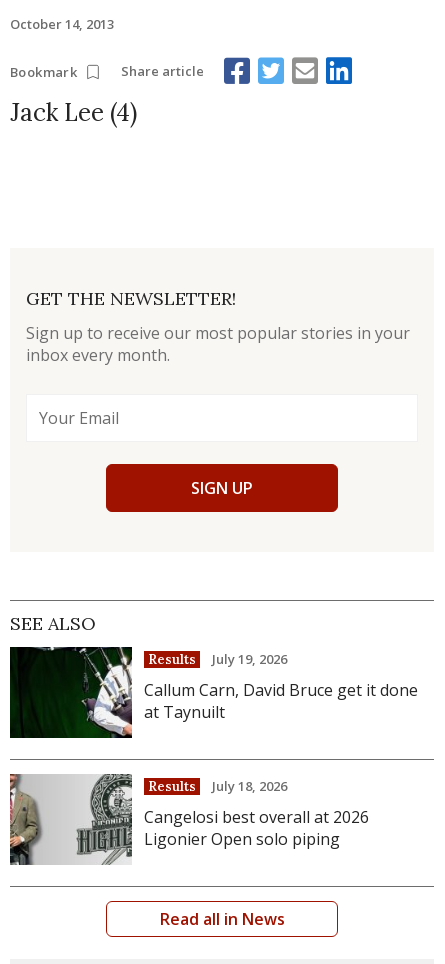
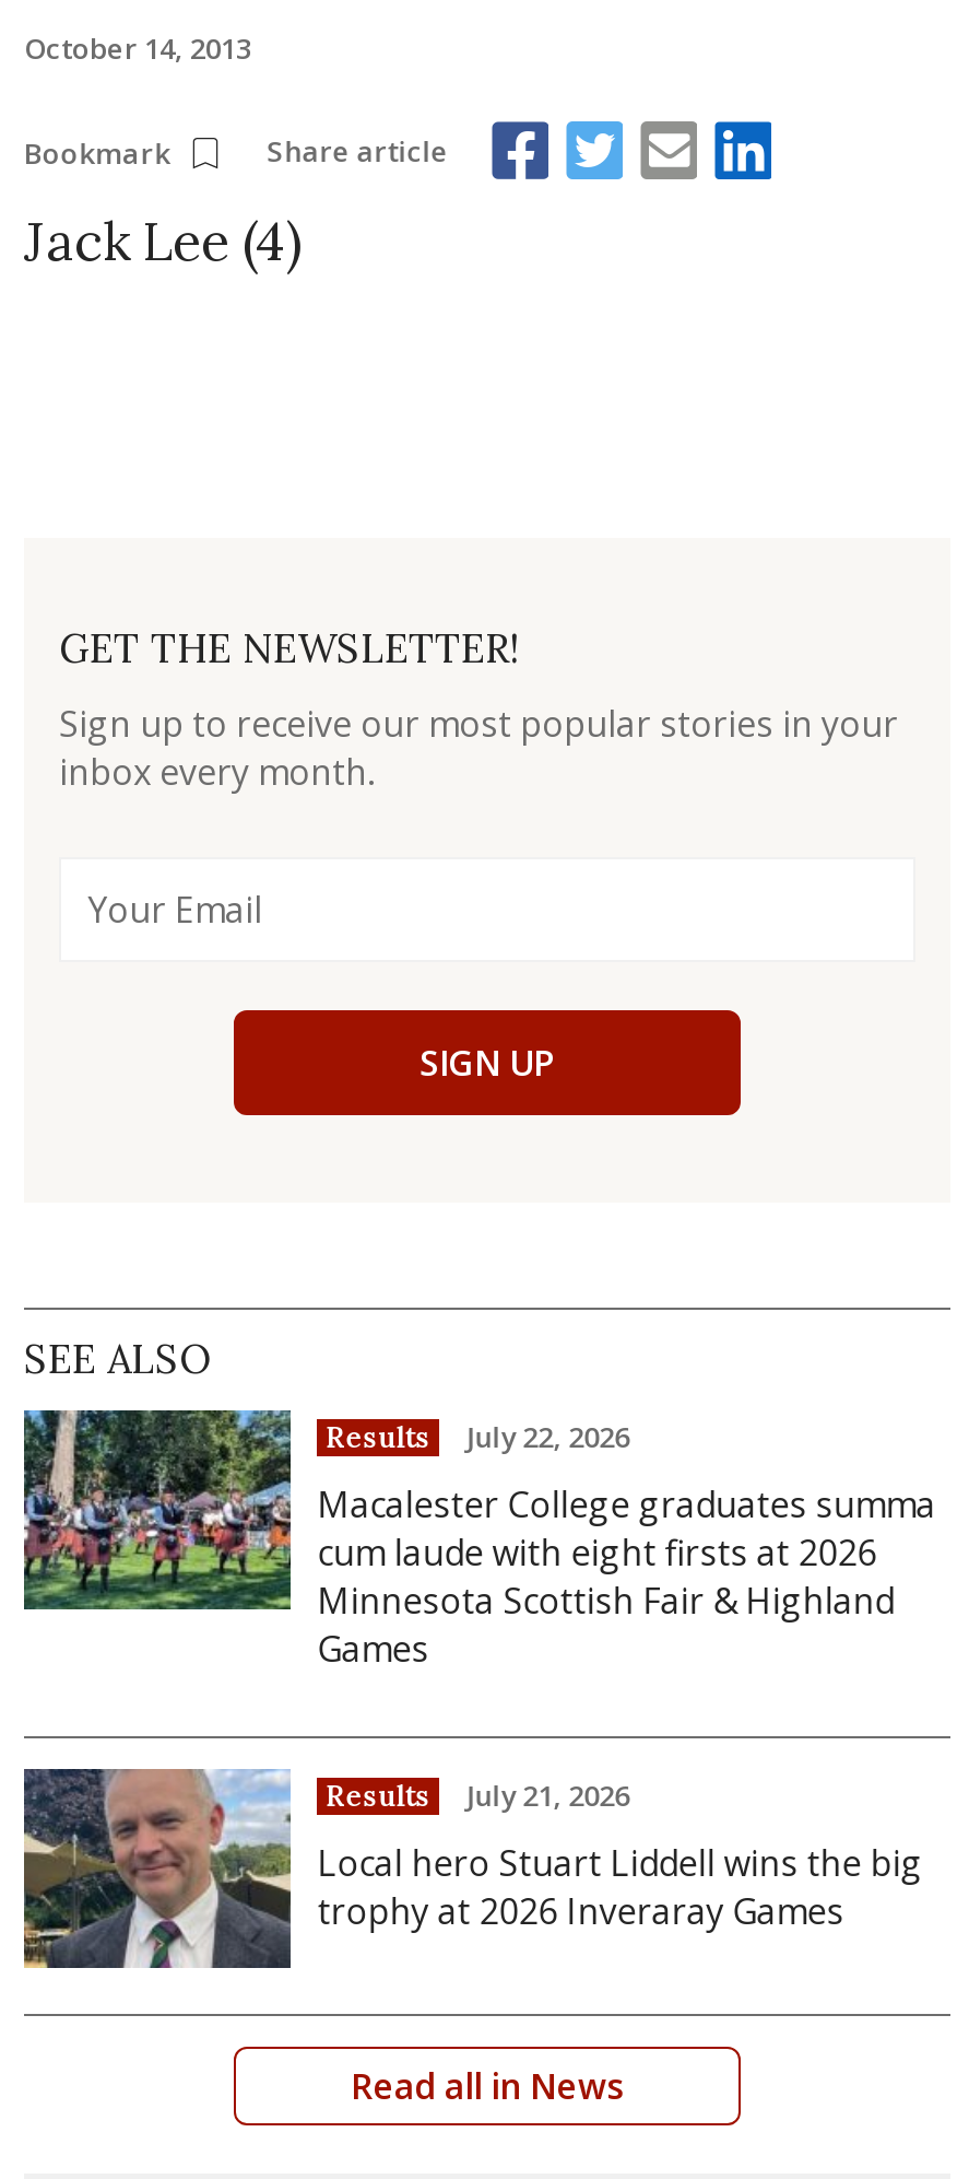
- [image]
- Callum Carn, David Bruce get it done
- at Taynuilt
+ [image]
+ Macalester College graduates summa
+ cum laude with eight firsts at 2026
+ Minnesota Scottish Fair & Highland
+ Games

- Results July 19, 2026
+ Results July 22, 2026

- [image]
- Cangelosi best overall at 2026
- Ligonier Open solo piping
+ [image]
+ Local hero Stuart Liddell wins the big
+ trophy at 2026 Inveraray Games

- Results July 18, 2026
+ Results July 21, 2026
